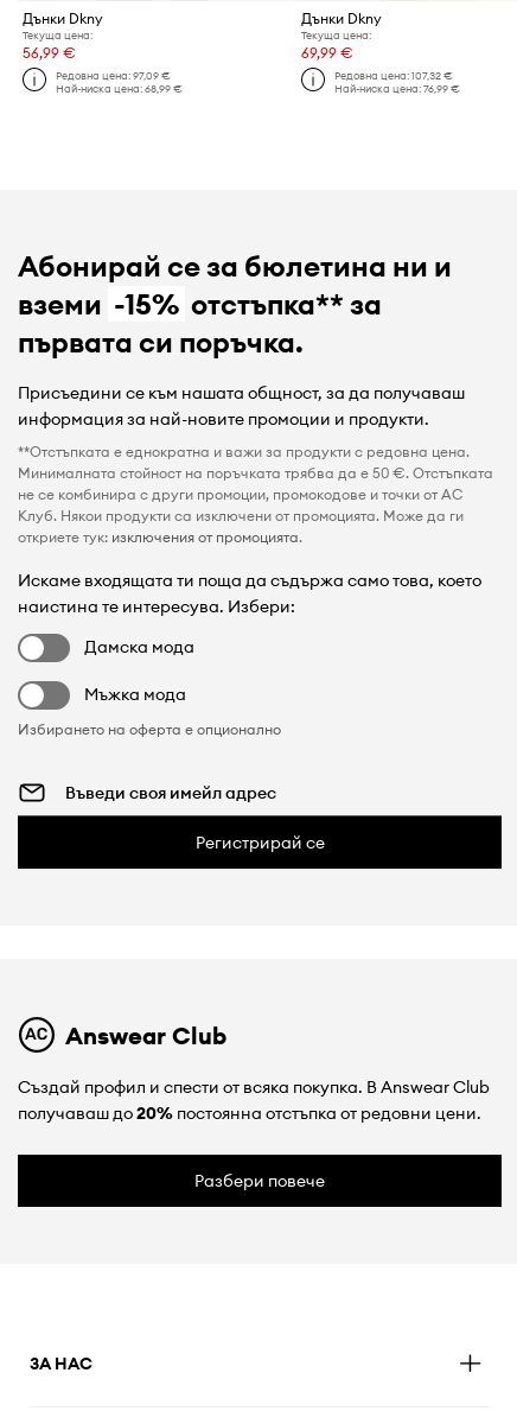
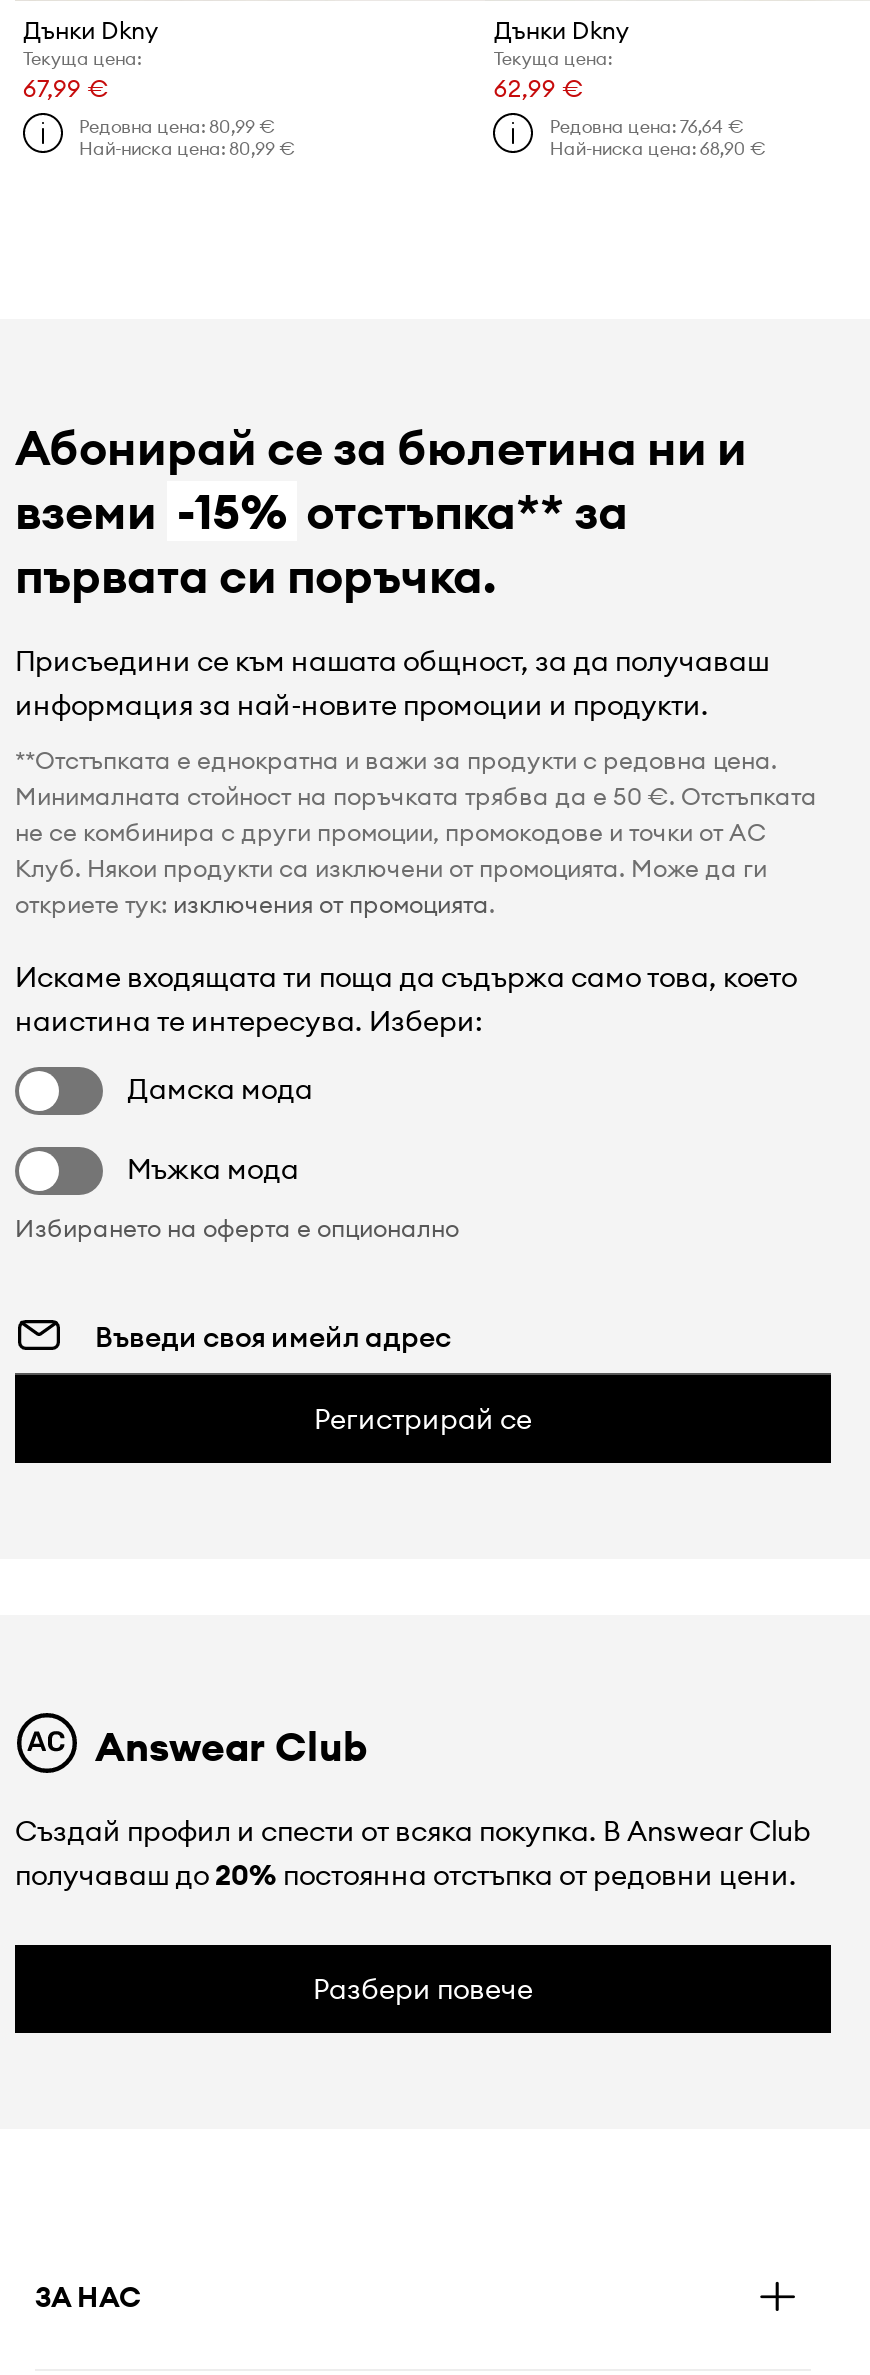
- 56,99 €
+ 67,99 €

- 69,99 €
+ 62,99 €

- Редовна цена: 97,09 €
+ Редовна цена: 80,99 €

- Редовна цена: 107,32 €
+ Редовна цена: 76,64 €

- Най-ниска цена: 68,99 €
+ Най-ниска цена: 80,99 €

- Най-ниска цена: 76,99 €
+ Най-ниска цена: 68,90 €
